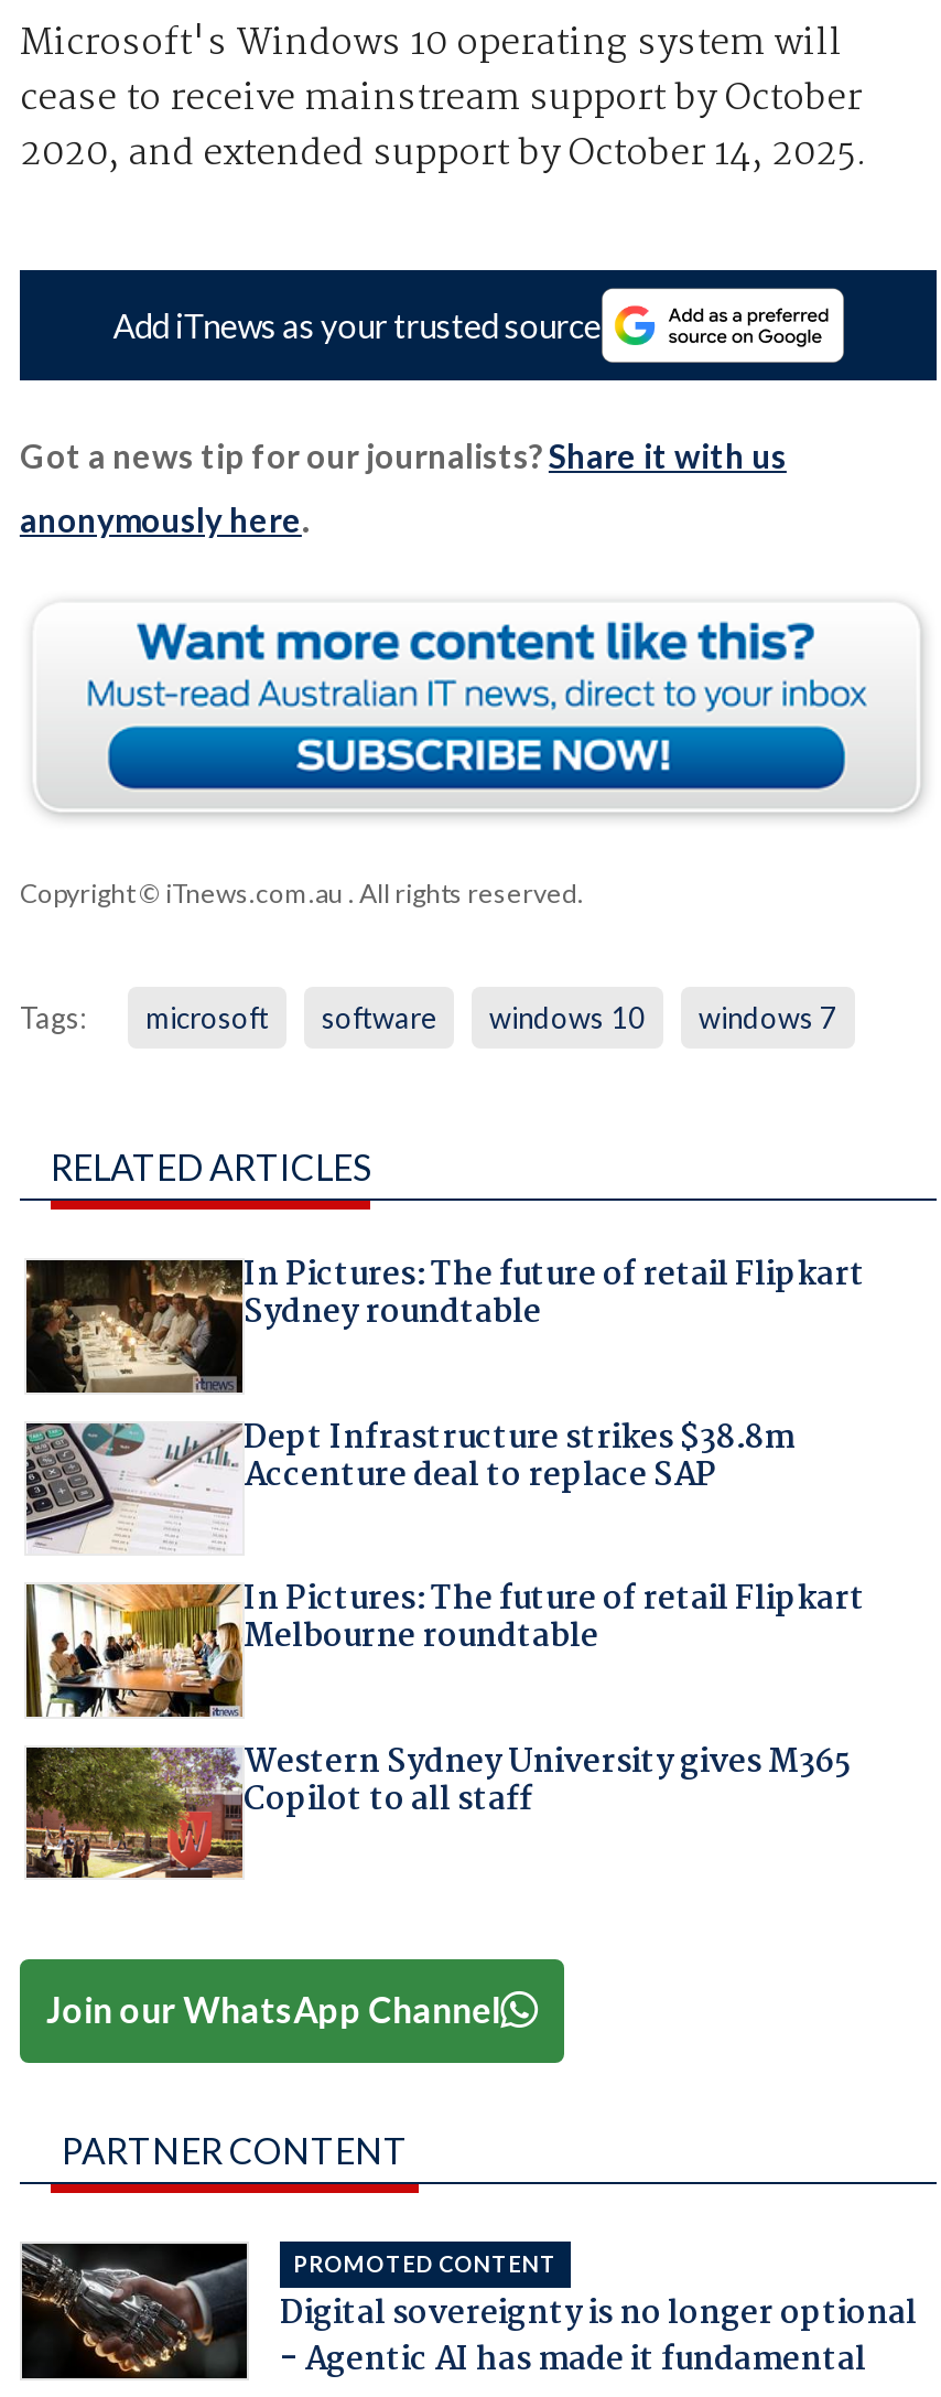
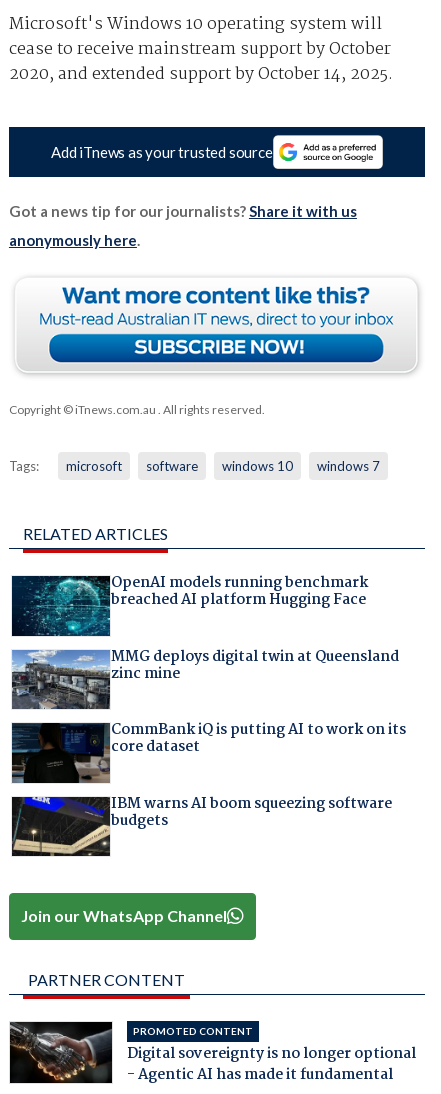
- [image]
- In Pictures: The future of retail Flipkart
- Sydney roundtable
+ [image]
+ OpenAI models running benchmark
+ breached AI platform Hugging Face

- [image]
- Dept Infrastructure strikes $38.8m
- Accenture deal to replace SAP
+ [image]
+ MMG deploys digital twin at Queensland
+ zinc mine

- [image]
- In Pictures: The future of retail Flipkart
- Melbourne roundtable
+ [image]
+ CommBank iQ is putting AI to work on its
+ core dataset

- [image]
- Western Sydney University gives M365
- Copilot to all staff
+ [image]
+ IBM warns AI boom squeezing software
+ budgets
